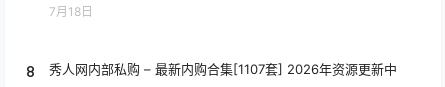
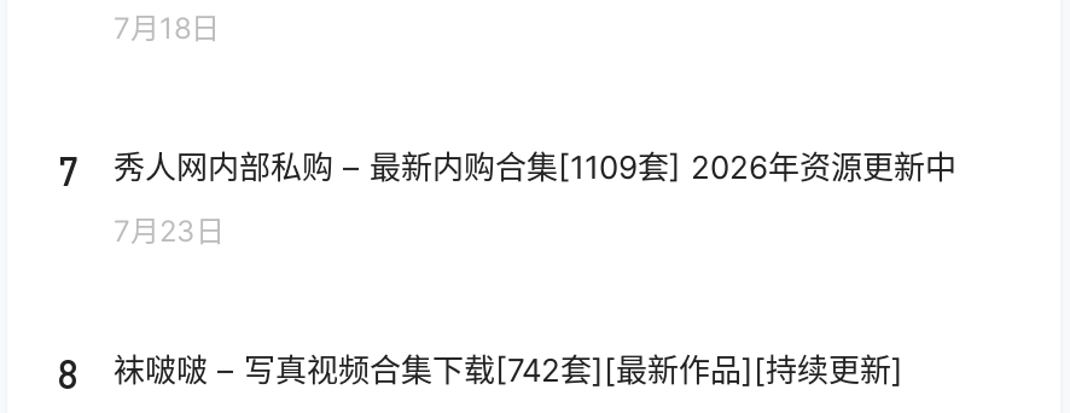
+ 7
+ 秀人网内部私购 – 最新内购合集[1109套] 2026年资源更新中
+ 7月23日

- 秀人网内部私购 – 最新内购合集[1107套] 2026年资源更新中
+ 袜啵啵 – 写真视频合集下载[742套][最新作品][持续更新]
